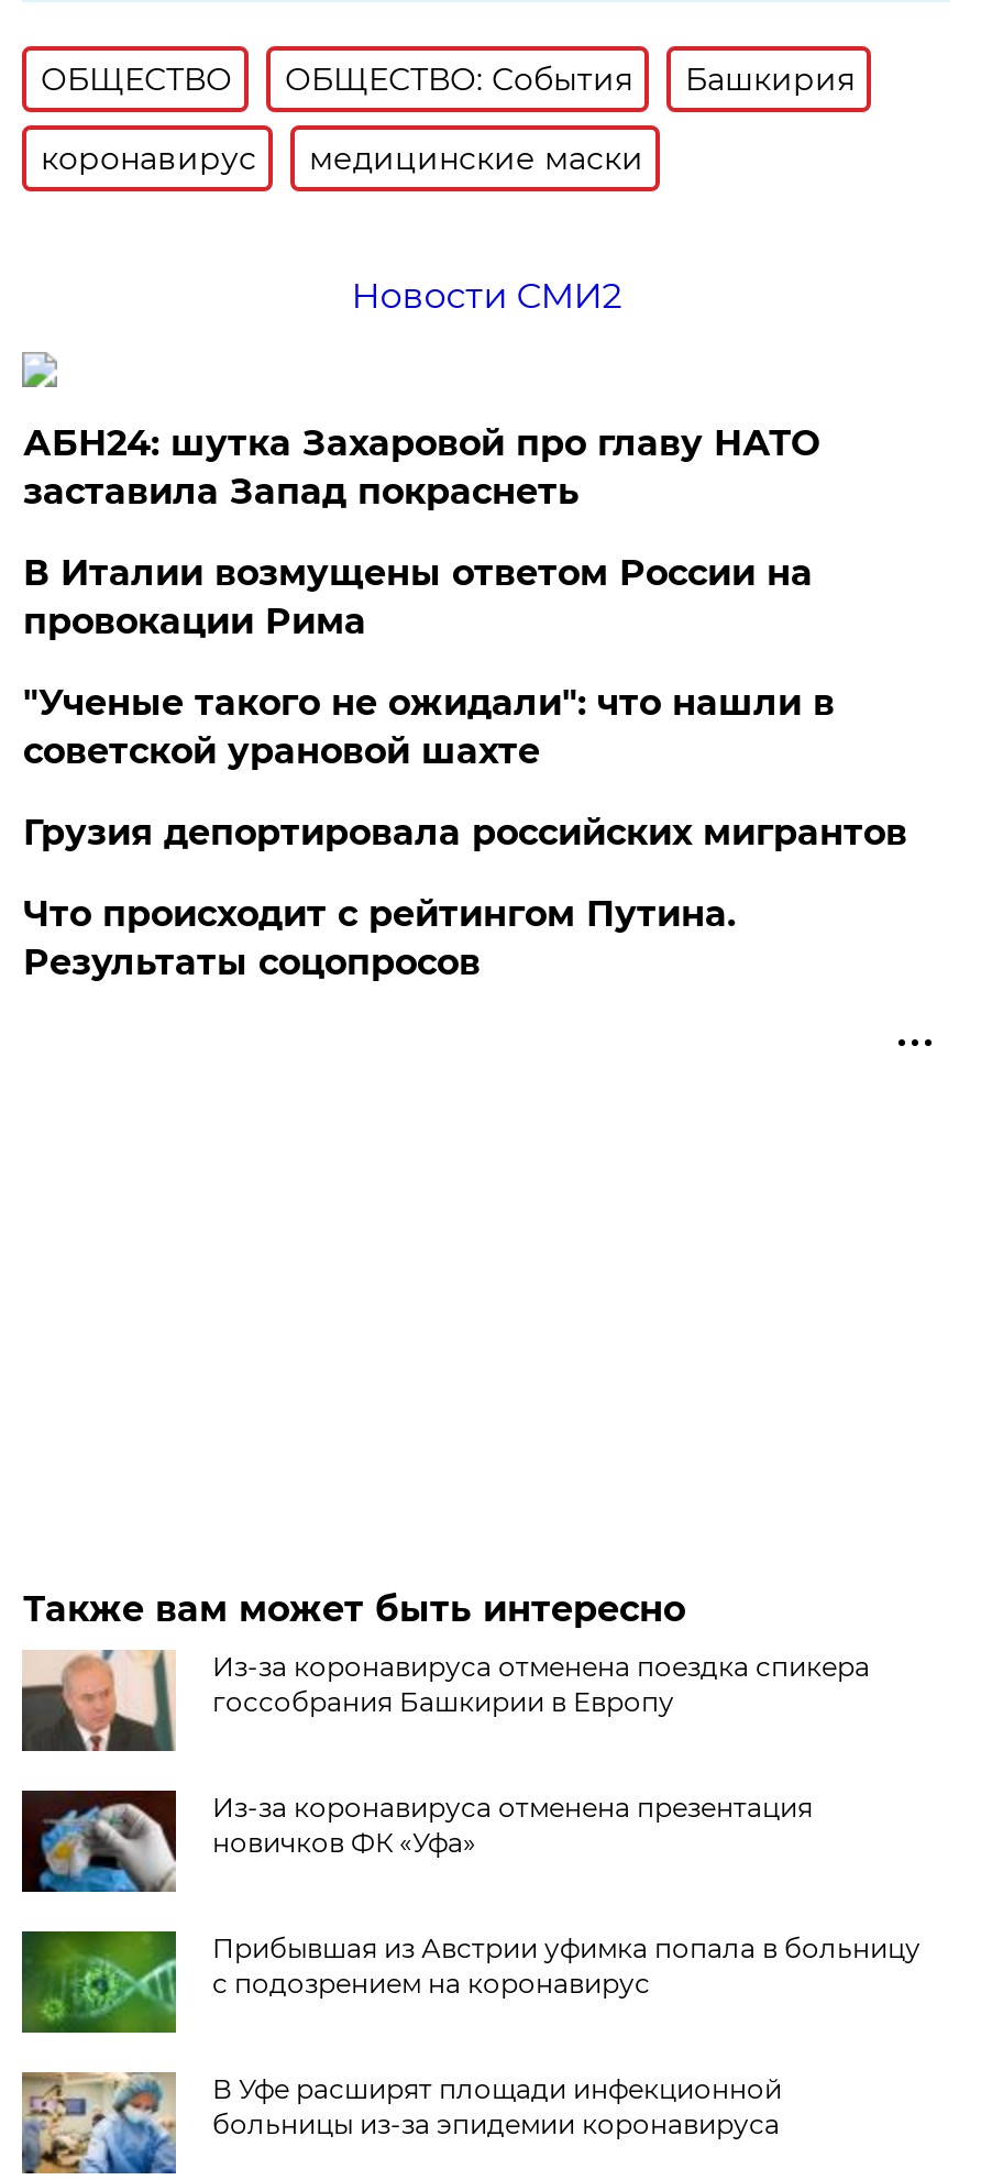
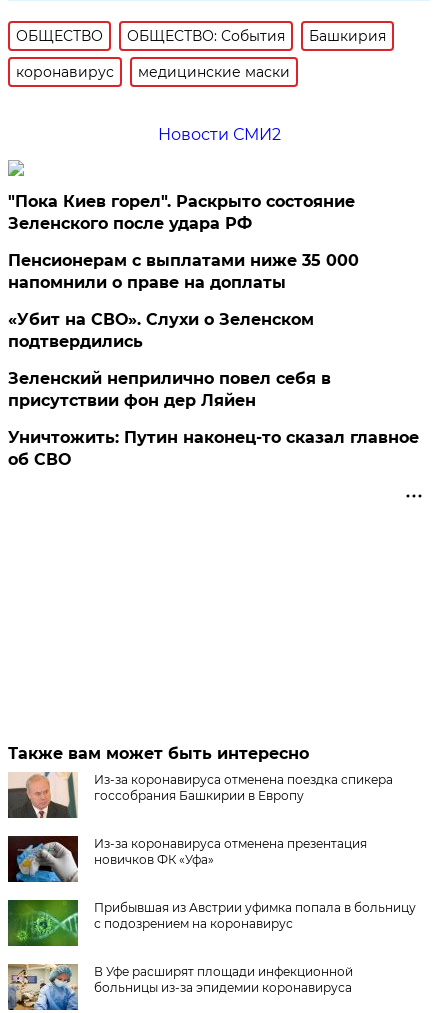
- АБН24: шутка Захаровой про главу НАТО
- заставила Запад покраснеть
+ "Пока Киев горел". Раскрыто состояние
+ Зеленского после удара РФ

- В Италии возмущены ответом России на
- провокации Рима
+ Пенсионерам с выплатами ниже 35 000
+ напомнили о праве на доплаты

- "Ученые такого не ожидали": что нашли в
- советской урановой шахте
+ «Убит на СВО». Слухи о Зеленском
+ подтвердились

- Грузия депортировала российских мигрантов
+ Зеленский неприлично повел cебя в
+ присутствии фон дер Ляйен

- Что происходит с рейтингом Путина.
- Результаты соцопросов
+ Уничтожить: Путин наконец-то сказал главное
+ об СВО
